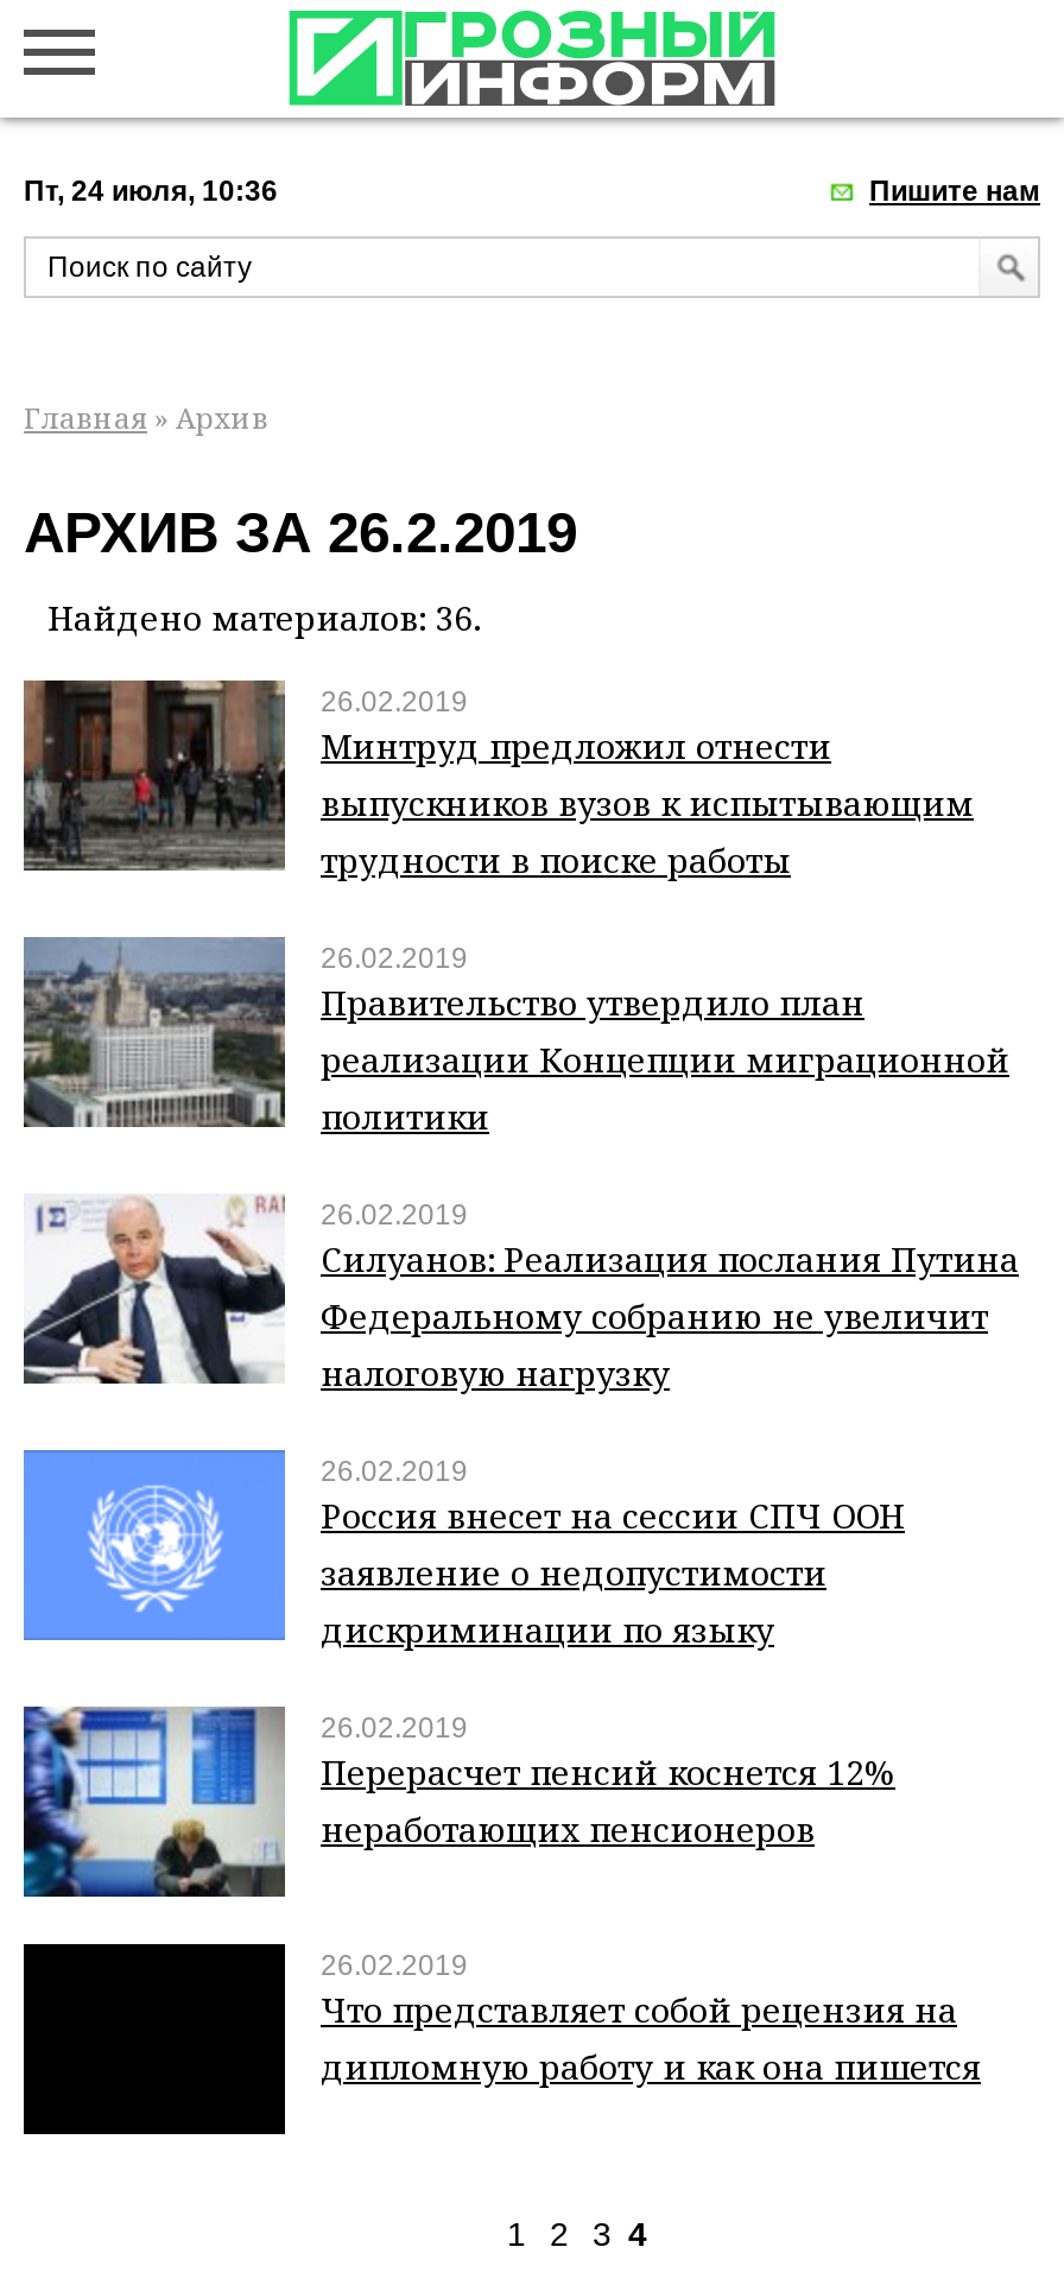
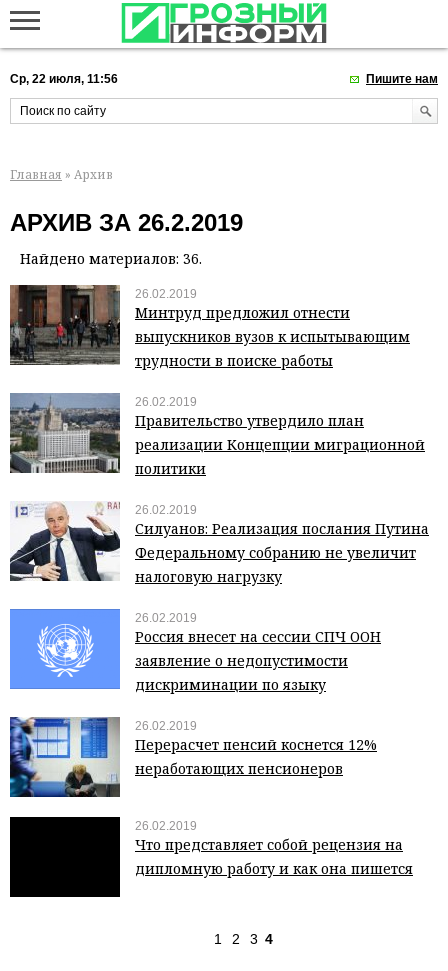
- Пт, 24 июля, 10:36
+ Ср, 22 июля, 11:56
